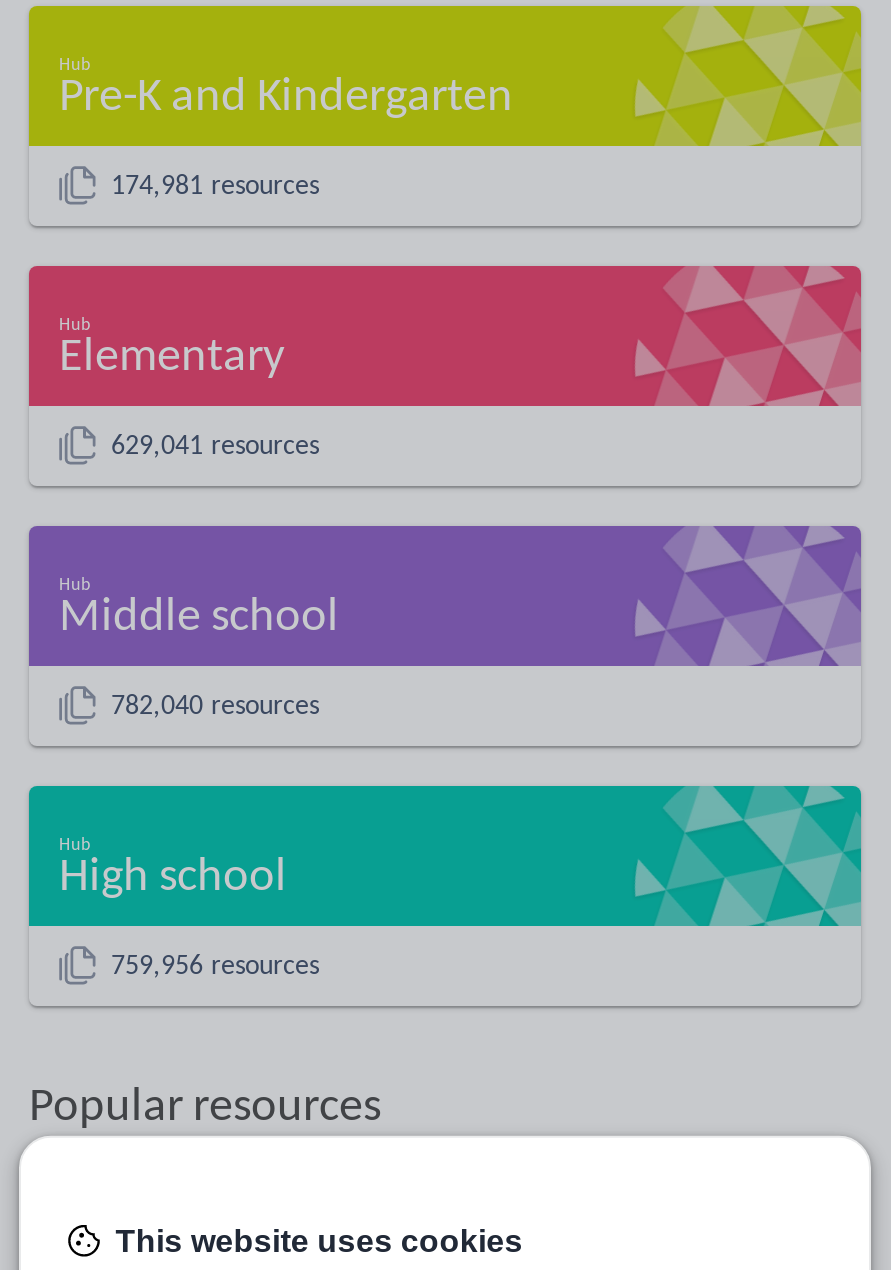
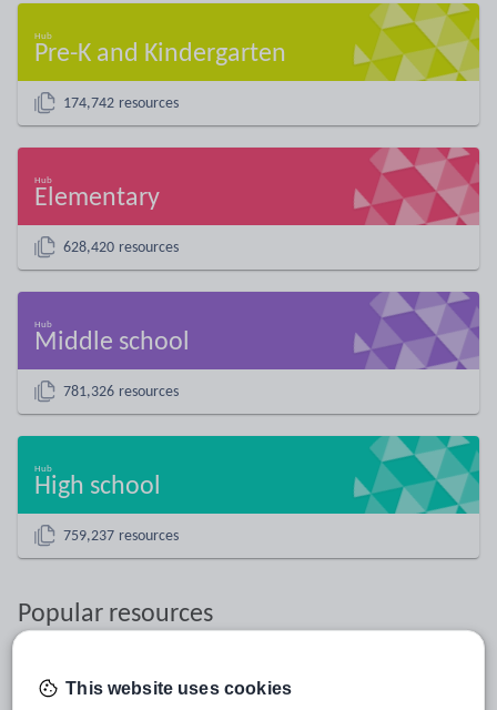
- 174,981 resources
+ 174,742 resources

- 629,041 resources
+ 628,420 resources

- 782,040 resources
+ 781,326 resources

- 759,956 resources
+ 759,237 resources
